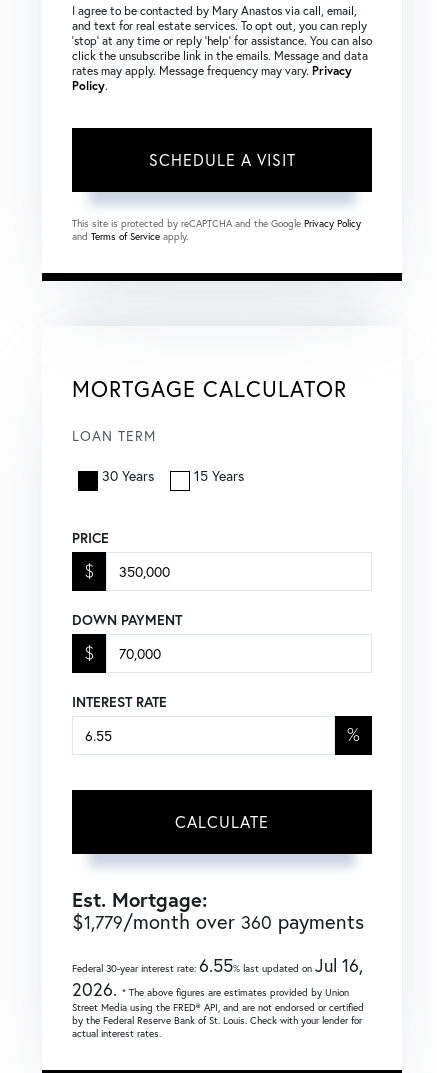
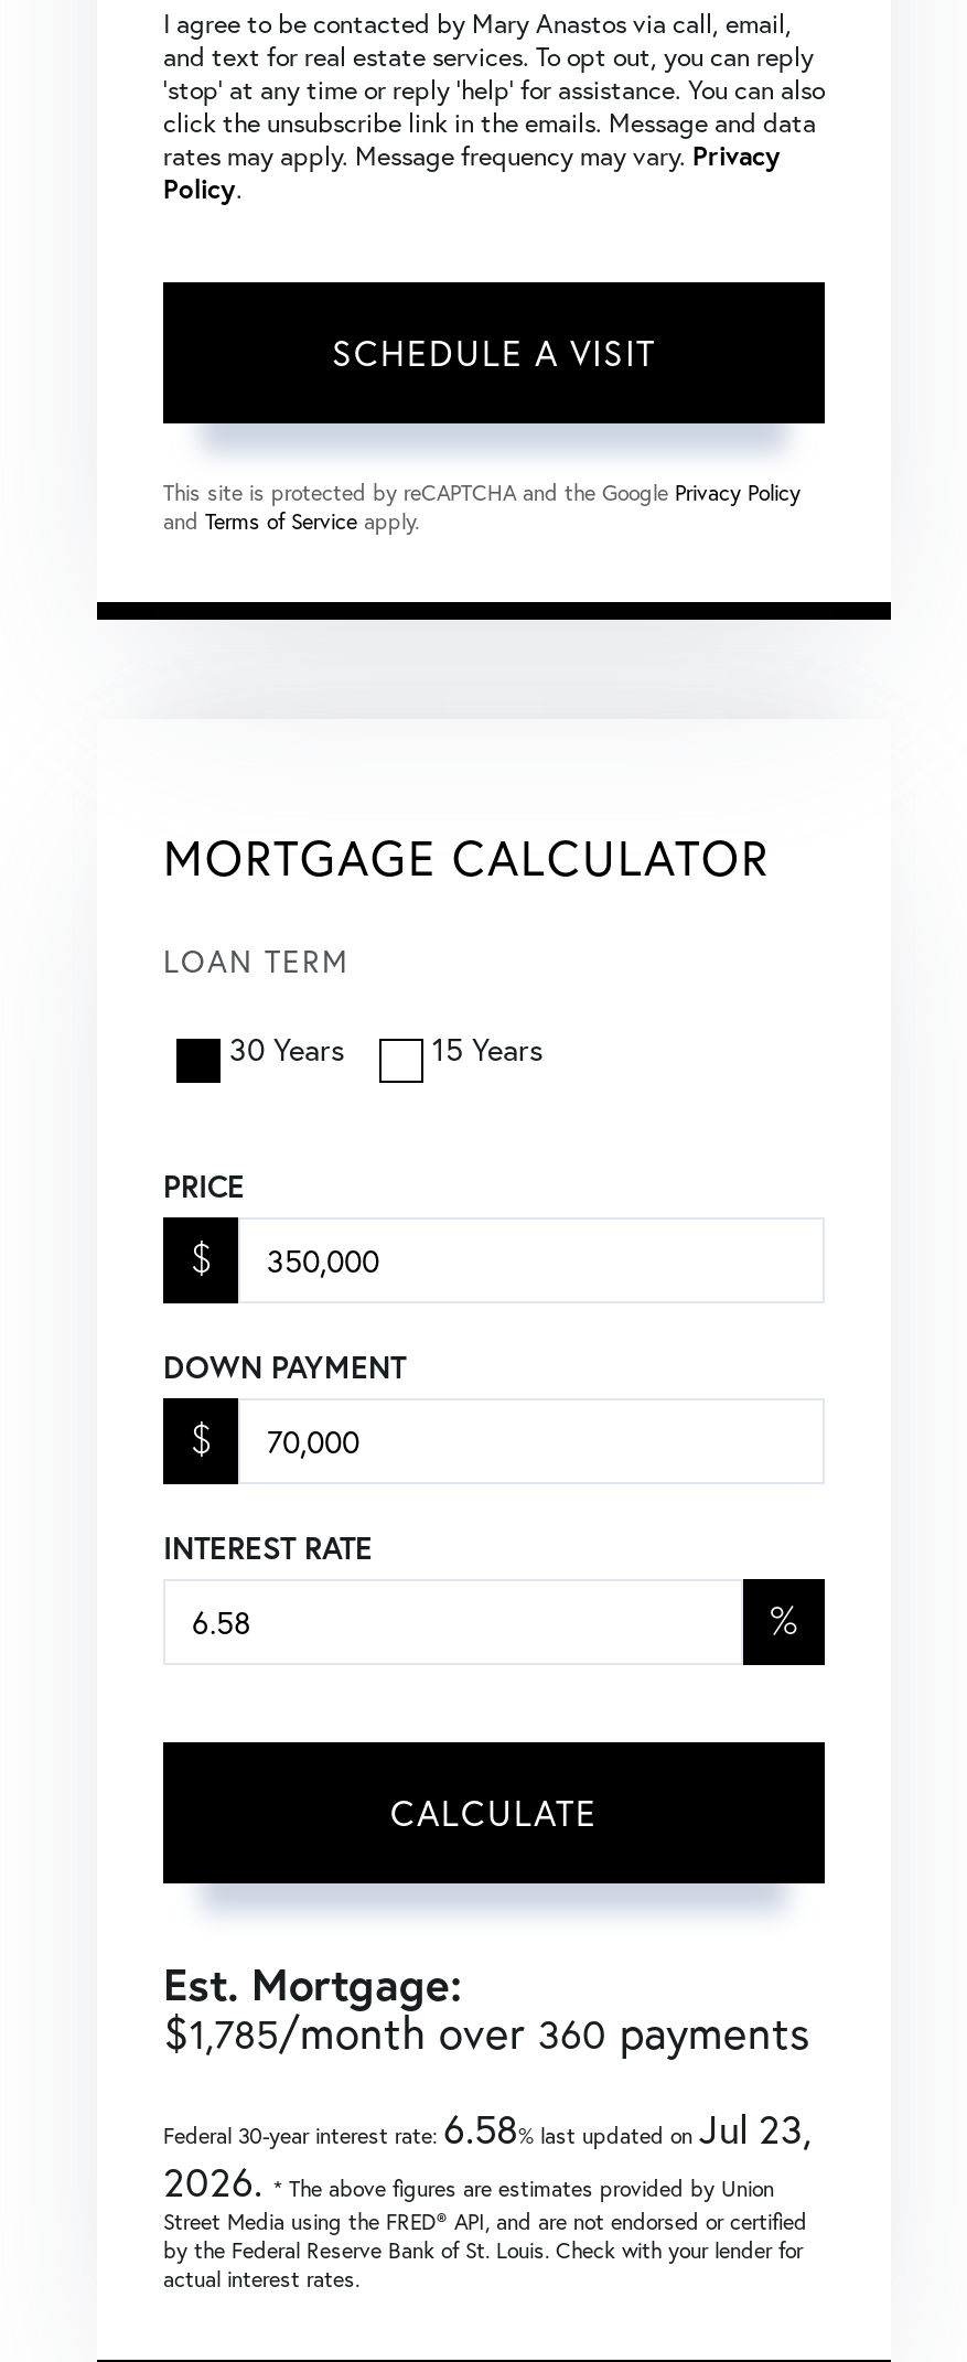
- $1,779/month over 360 payments
+ $1,785/month over 360 payments

- Federal 30-year interest rate:6.55% last updated onJul 16,
+ Federal 30-year interest rate:6.58% last updated onJul 23,
